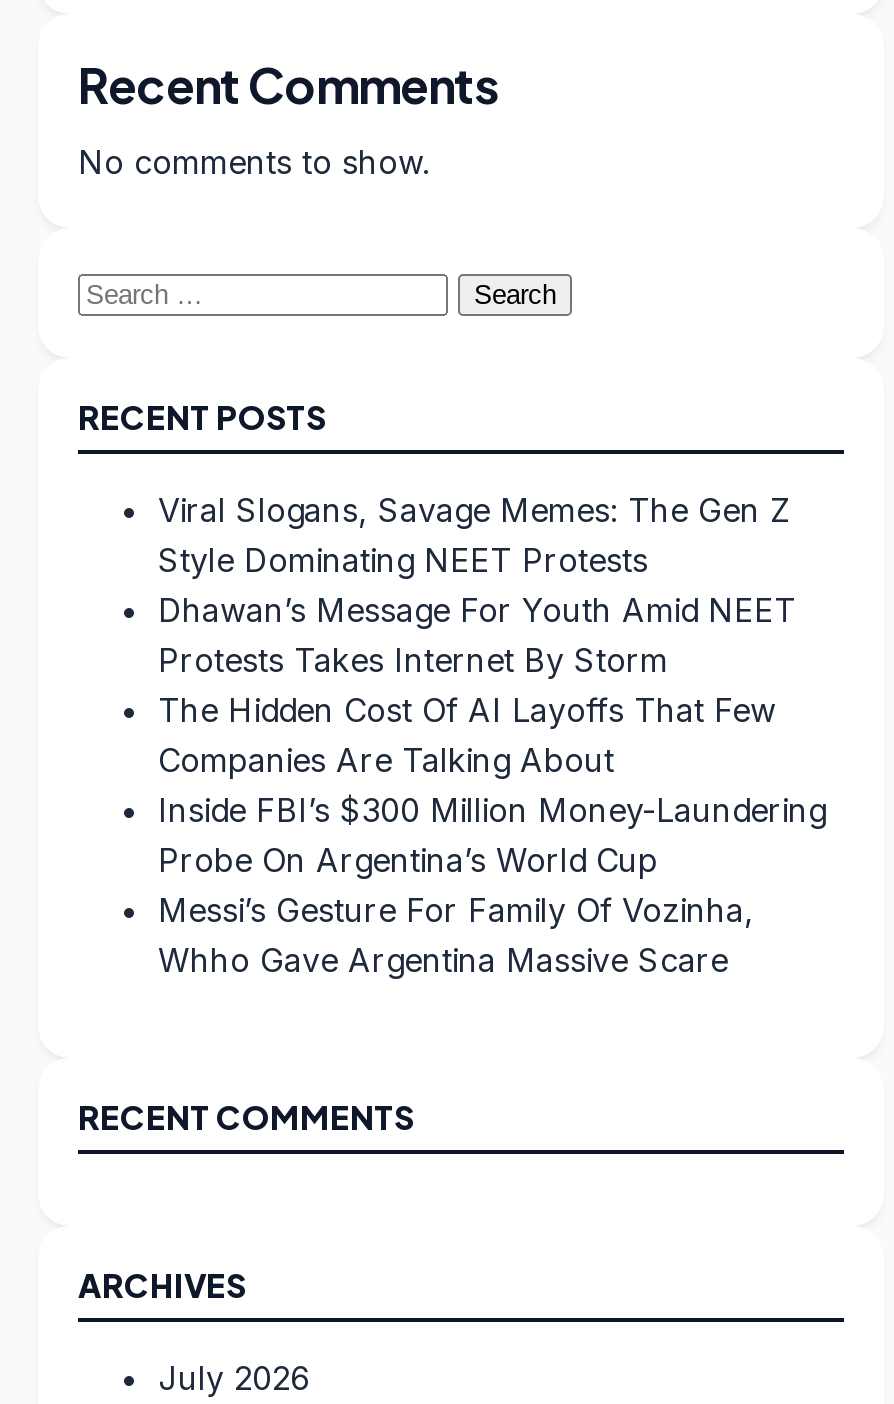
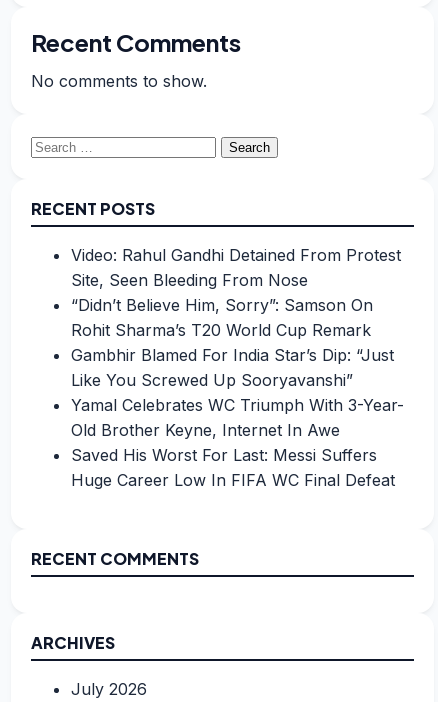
- Viral Slogans, Savage Memes: The Gen Z
- Style Dominating NEET Protests
- Dhawan’s Message For Youth Amid NEET
- Protests Takes Internet By Storm
- The Hidden Cost Of AI Layoffs That Few
- Companies Are Talking About
- Inside FBI’s $300 Million Money-Laundering
- Probe On Argentina’s World Cup
- Messi’s Gesture For Family Of Vozinha,
- Whho Gave Argentina Massive Scare
+ Video: Rahul Gandhi Detained From Protest
+ Site, Seen Bleeding From Nose
+ “Didn’t Believe Him, Sorry”: Samson On
+ Rohit Sharma’s T20 World Cup Remark
+ Gambhir Blamed For India Star’s Dip: “Just
+ Like You Screwed Up Sooryavanshi”
+ Yamal Celebrates WC Triumph With 3-Year-
+ Old Brother Keyne, Internet In Awe
+ Saved His Worst For Last: Messi Suffers
+ Huge Career Low In FIFA WC Final Defeat
